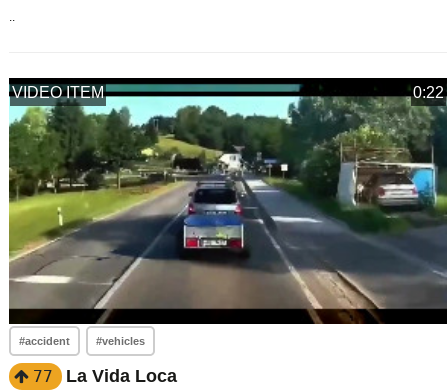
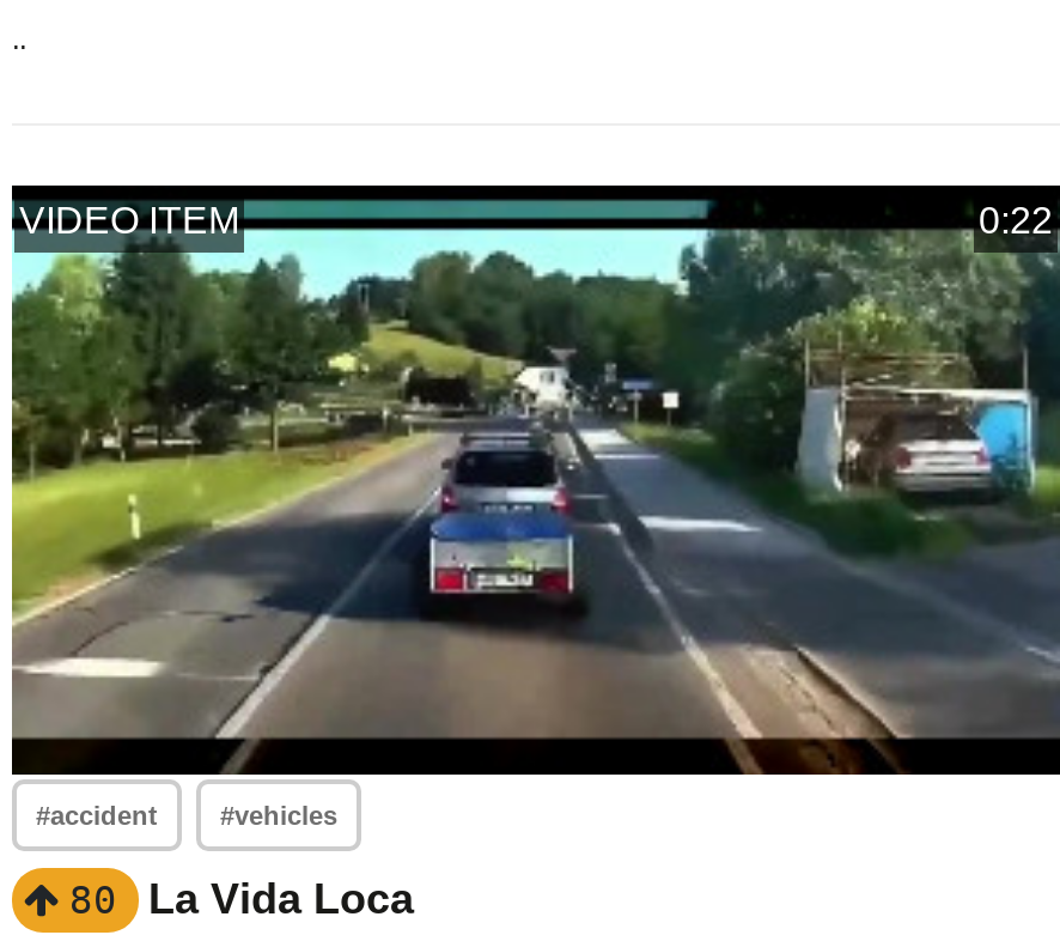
- 77 La Vida Loca
+ 80 La Vida Loca
